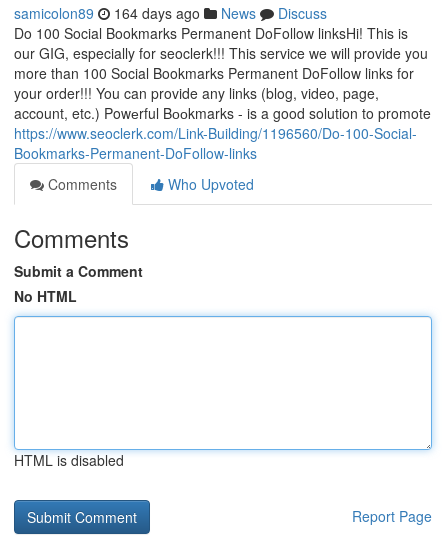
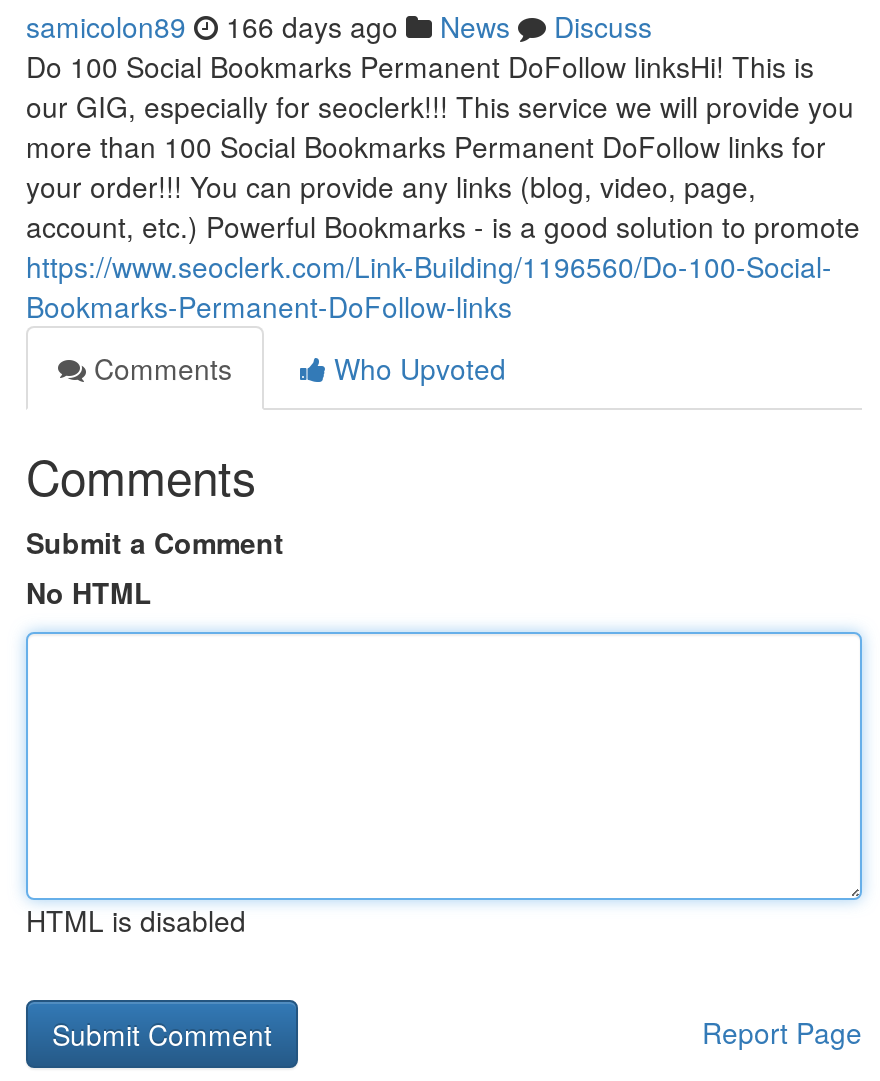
- samicolon89 164 days ago News Discuss
+ samicolon89 166 days ago News Discuss
